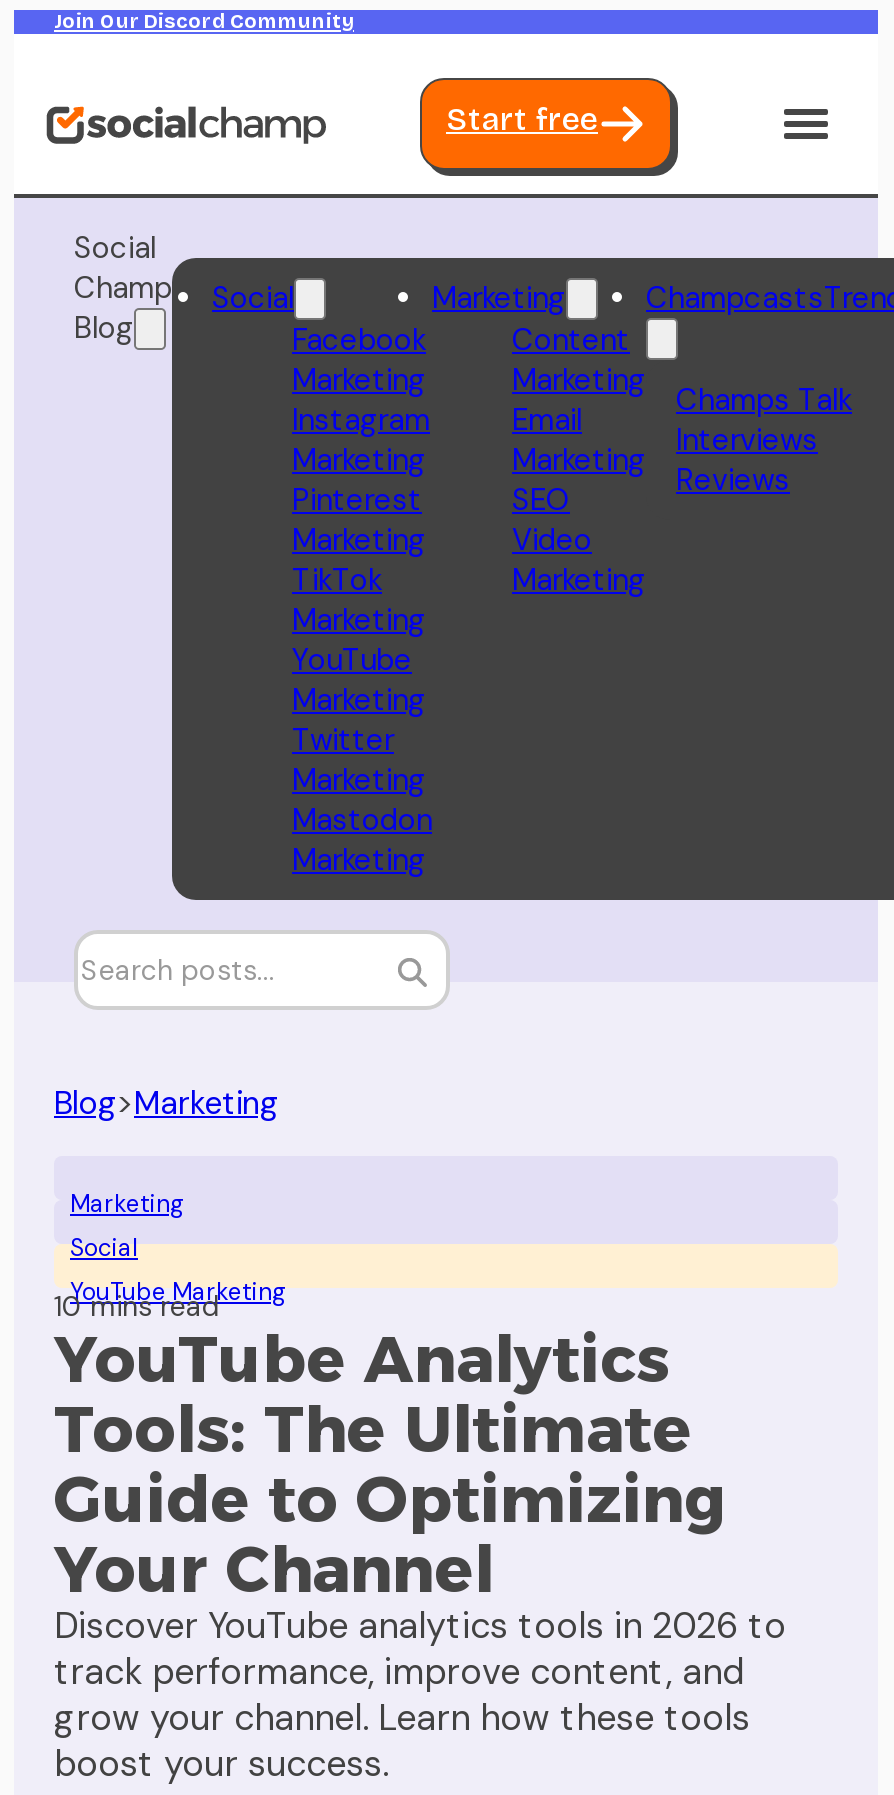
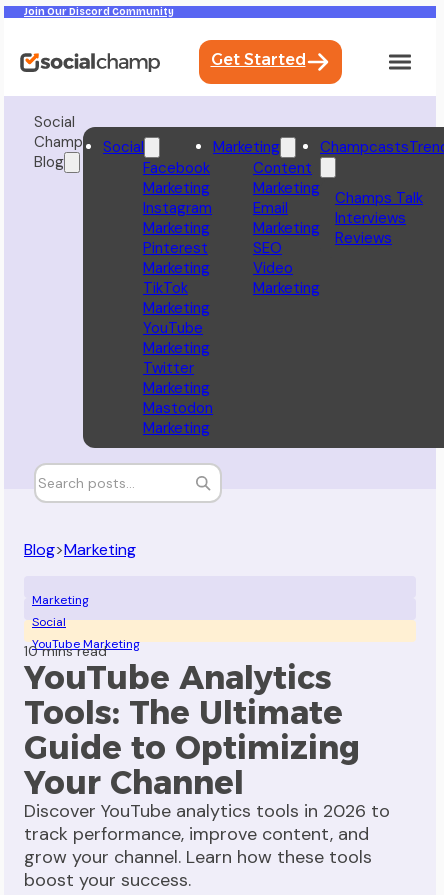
- Start free
+ Get Started
